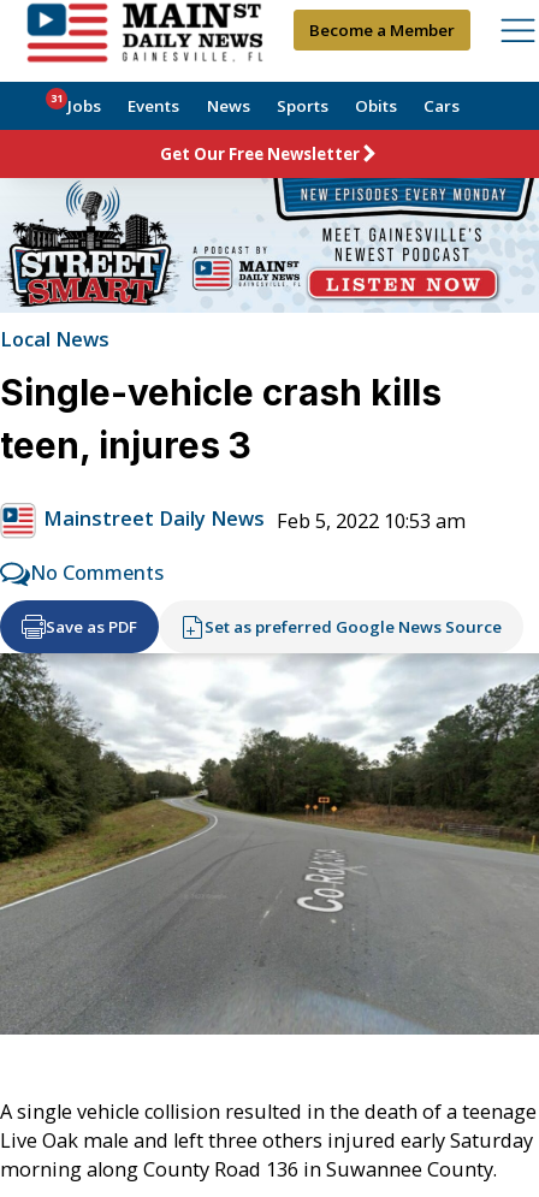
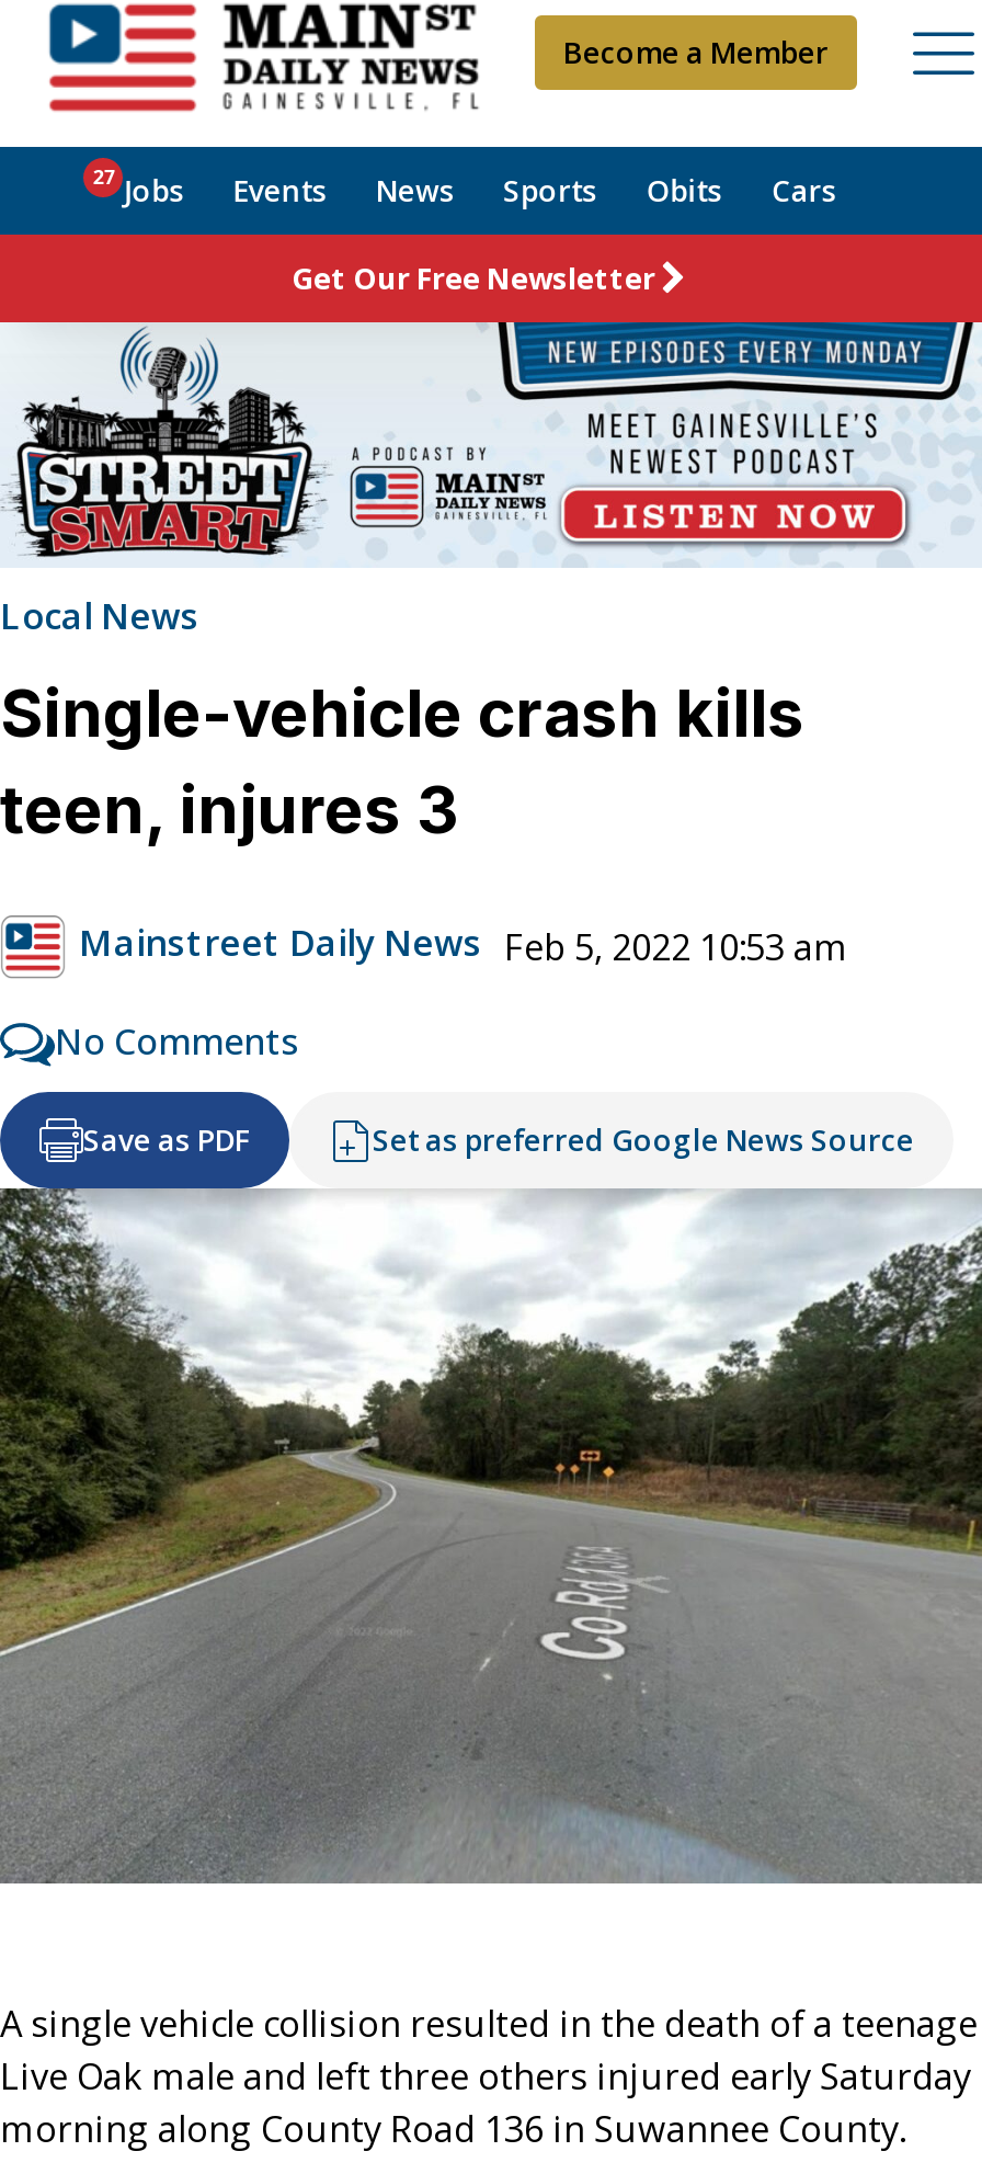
- 31 Jobs Events News Sports Obits Cars
+ 27 Jobs Events News Sports Obits Cars
